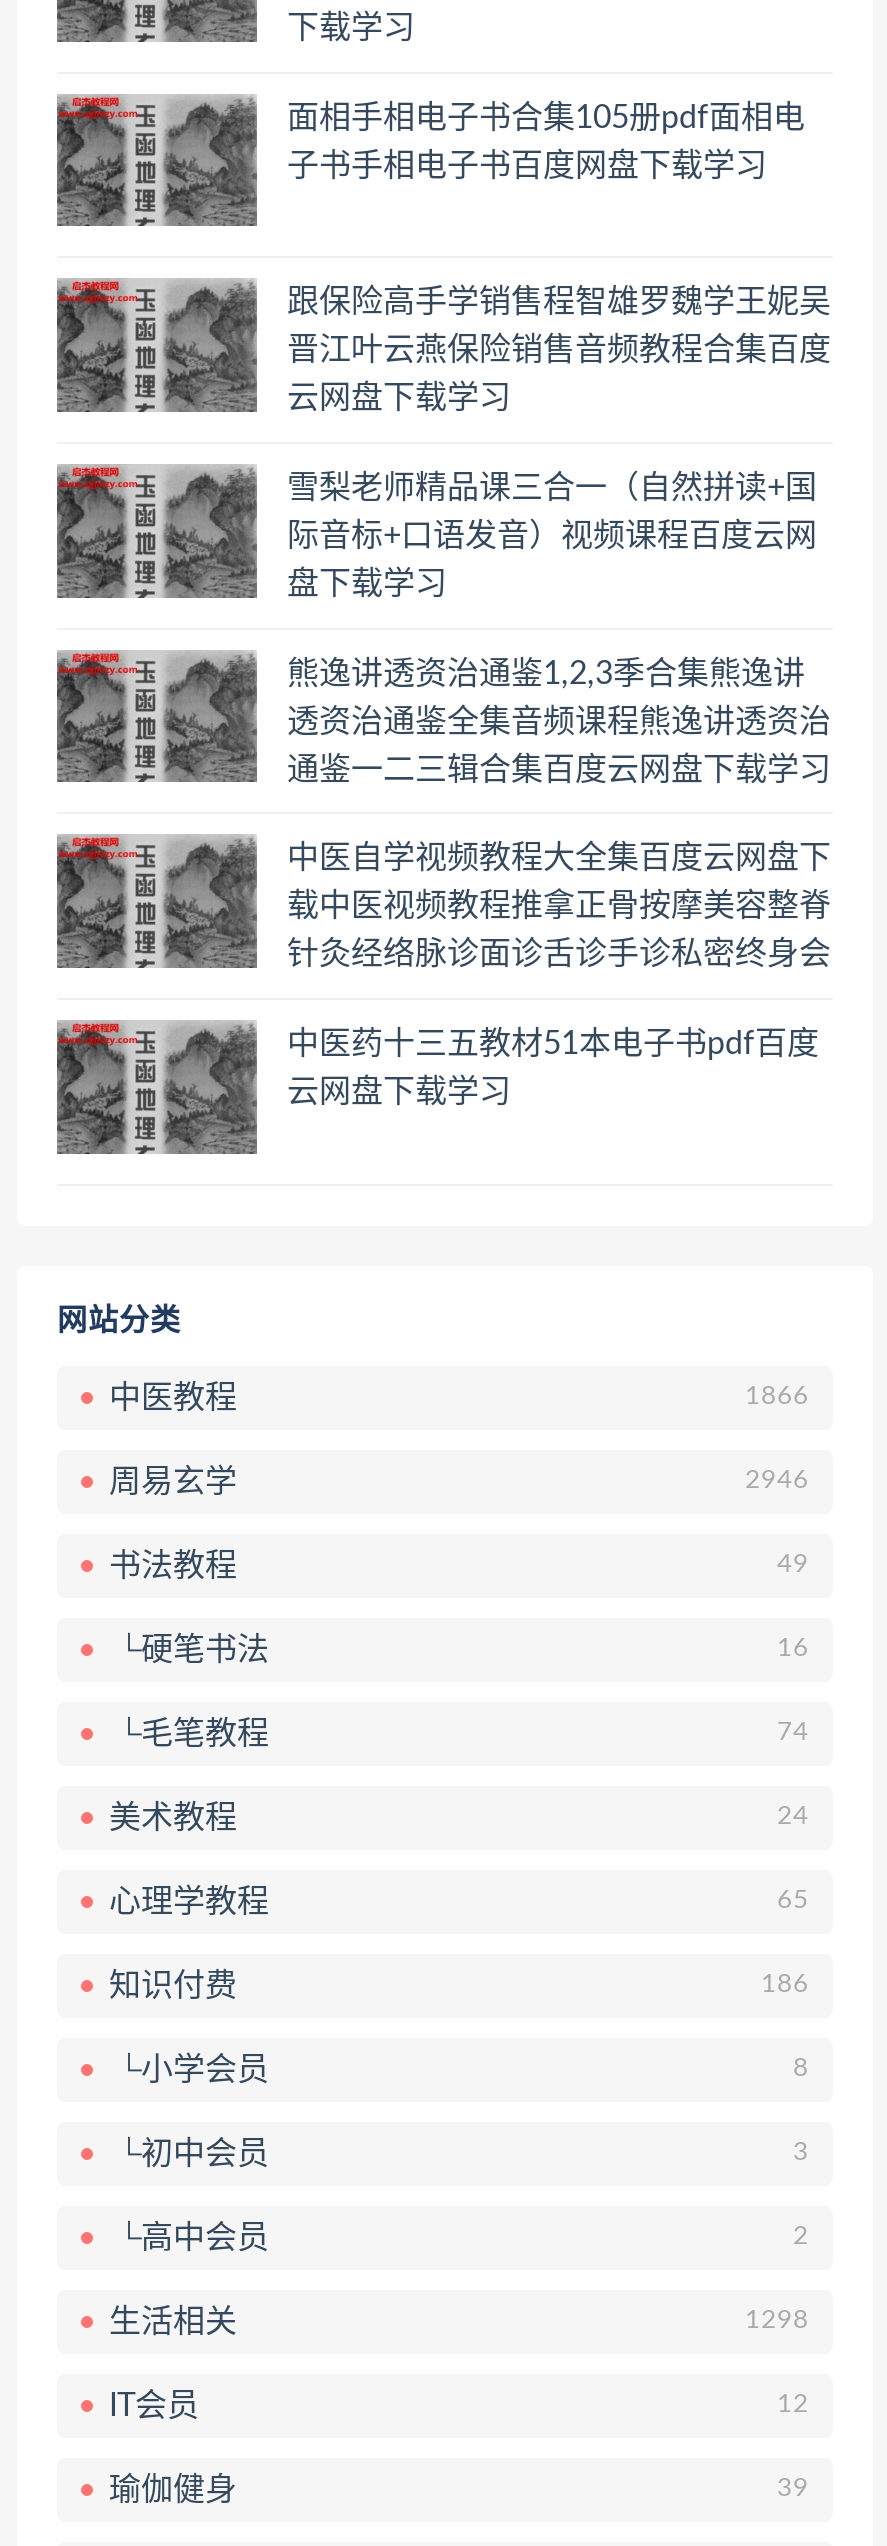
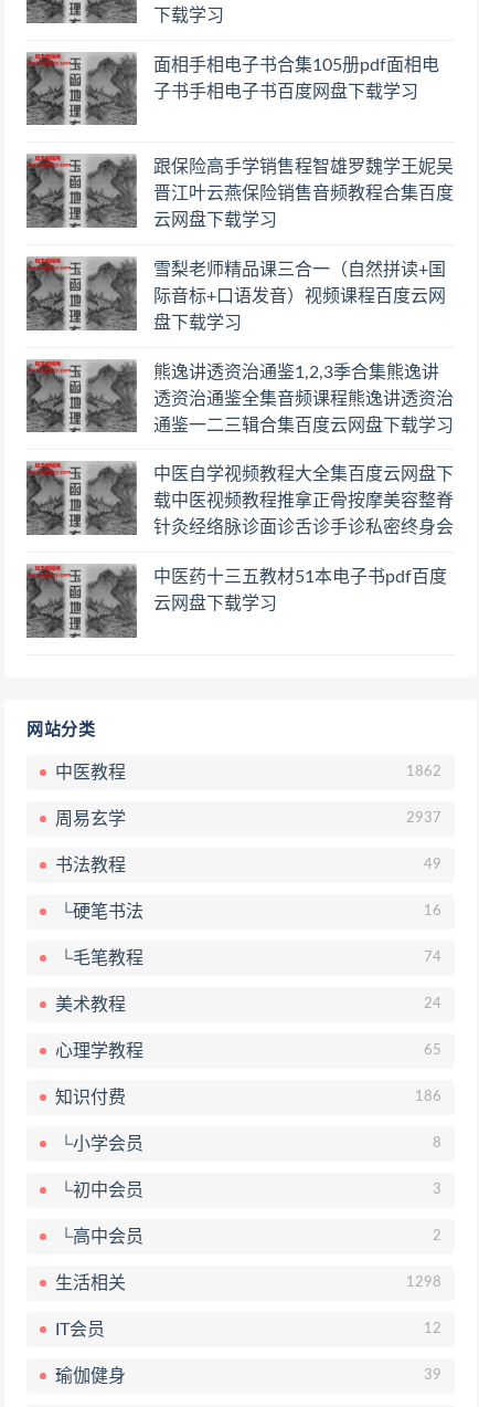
- 1866
+ 1862

- 2946
+ 2937
